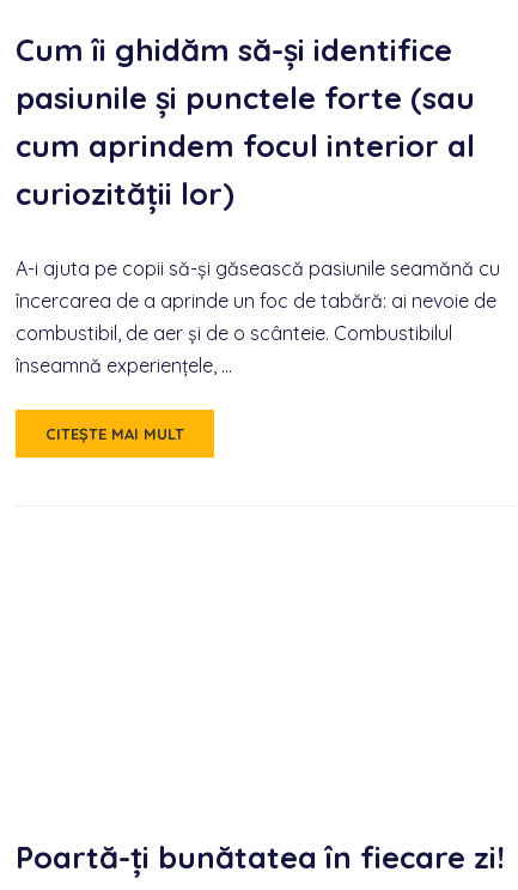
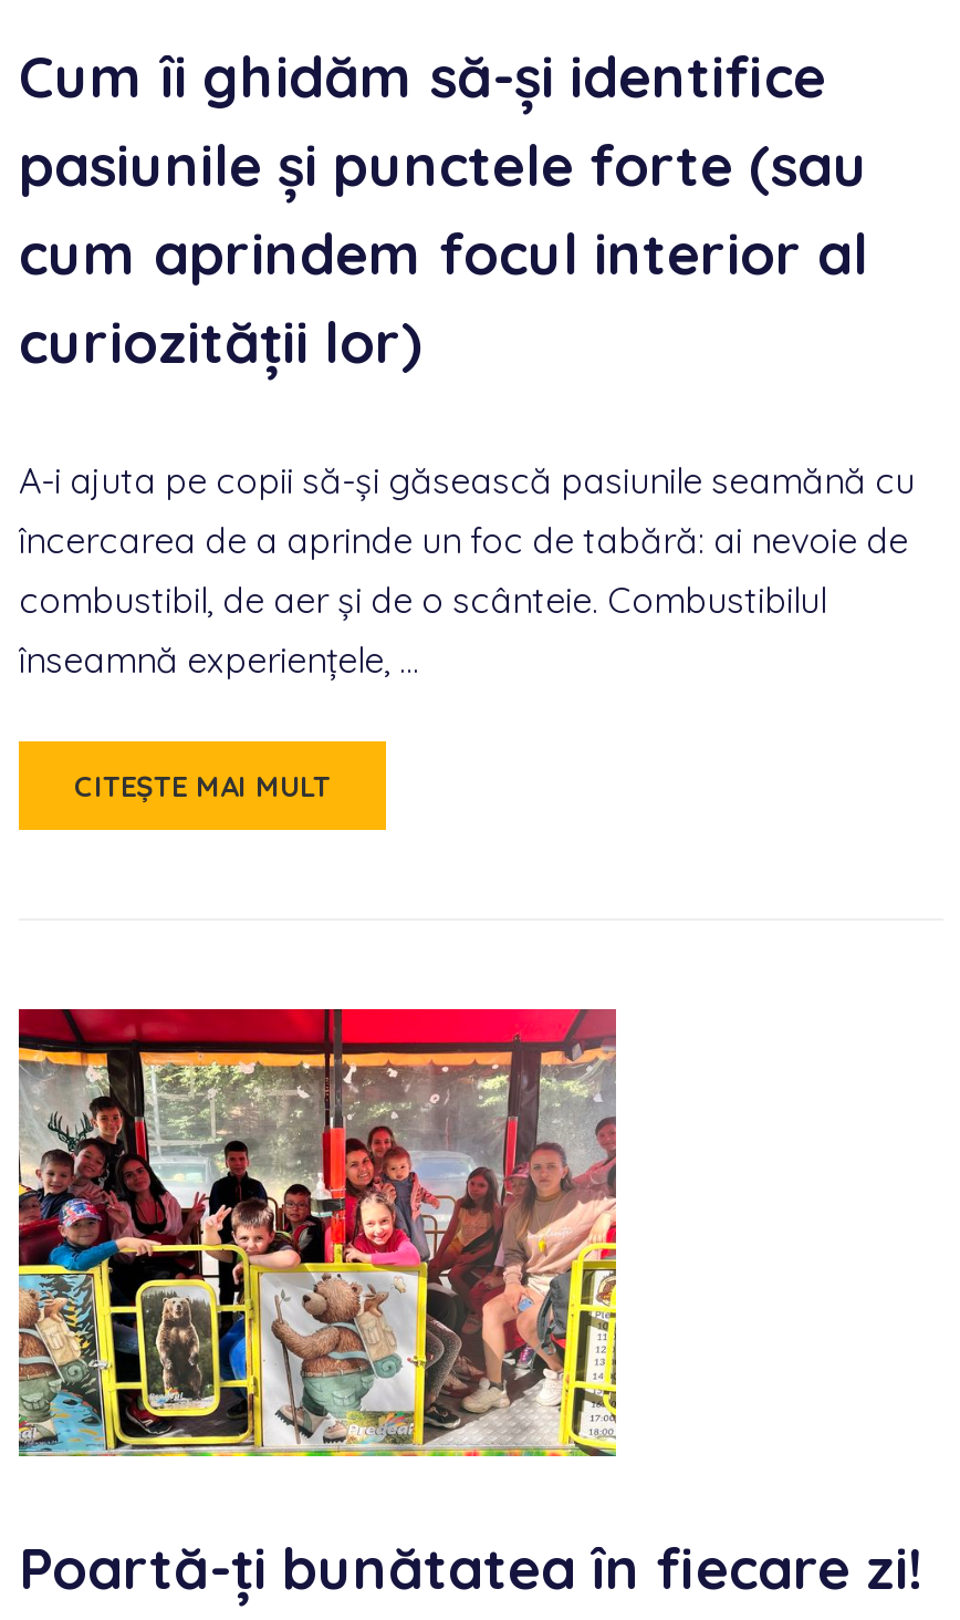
+ [image]
